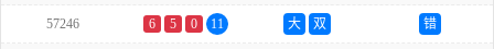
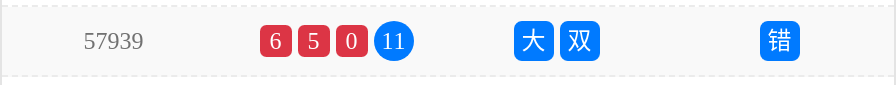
- 57246
+ 57939
